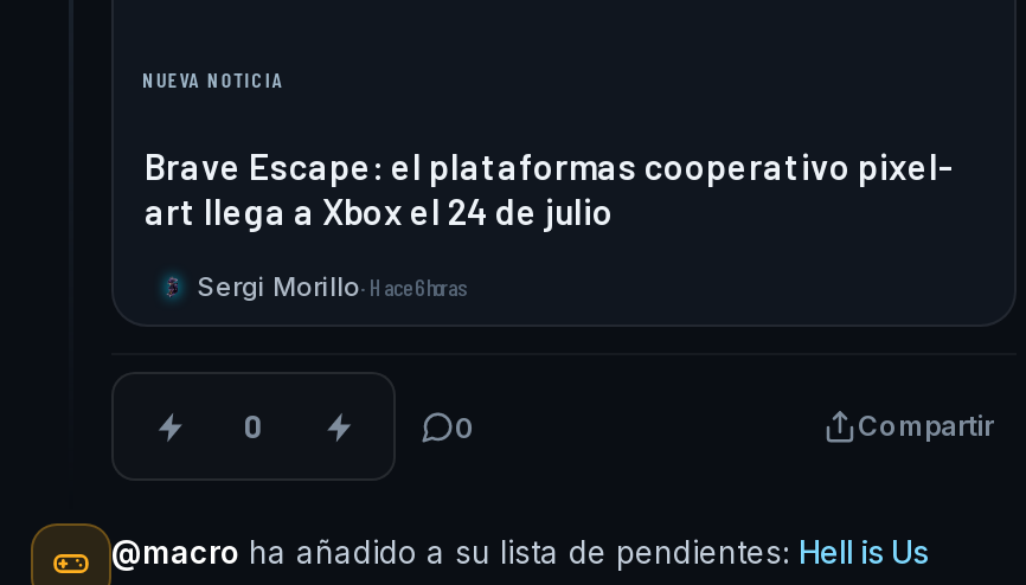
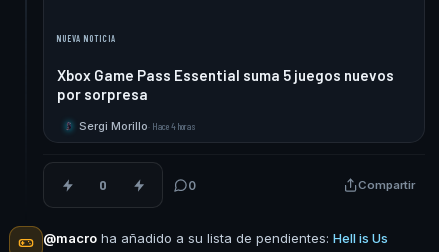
- Brave Escape: el plataformas cooperativo pixel-
- art llega a Xbox el 24 de julio
+ Xbox Game Pass Essential suma 5 juegos nuevos
+ por sorpresa

- Sergi Morillo · Hace 6 horas
+ Sergi Morillo · Hace 4 horas
